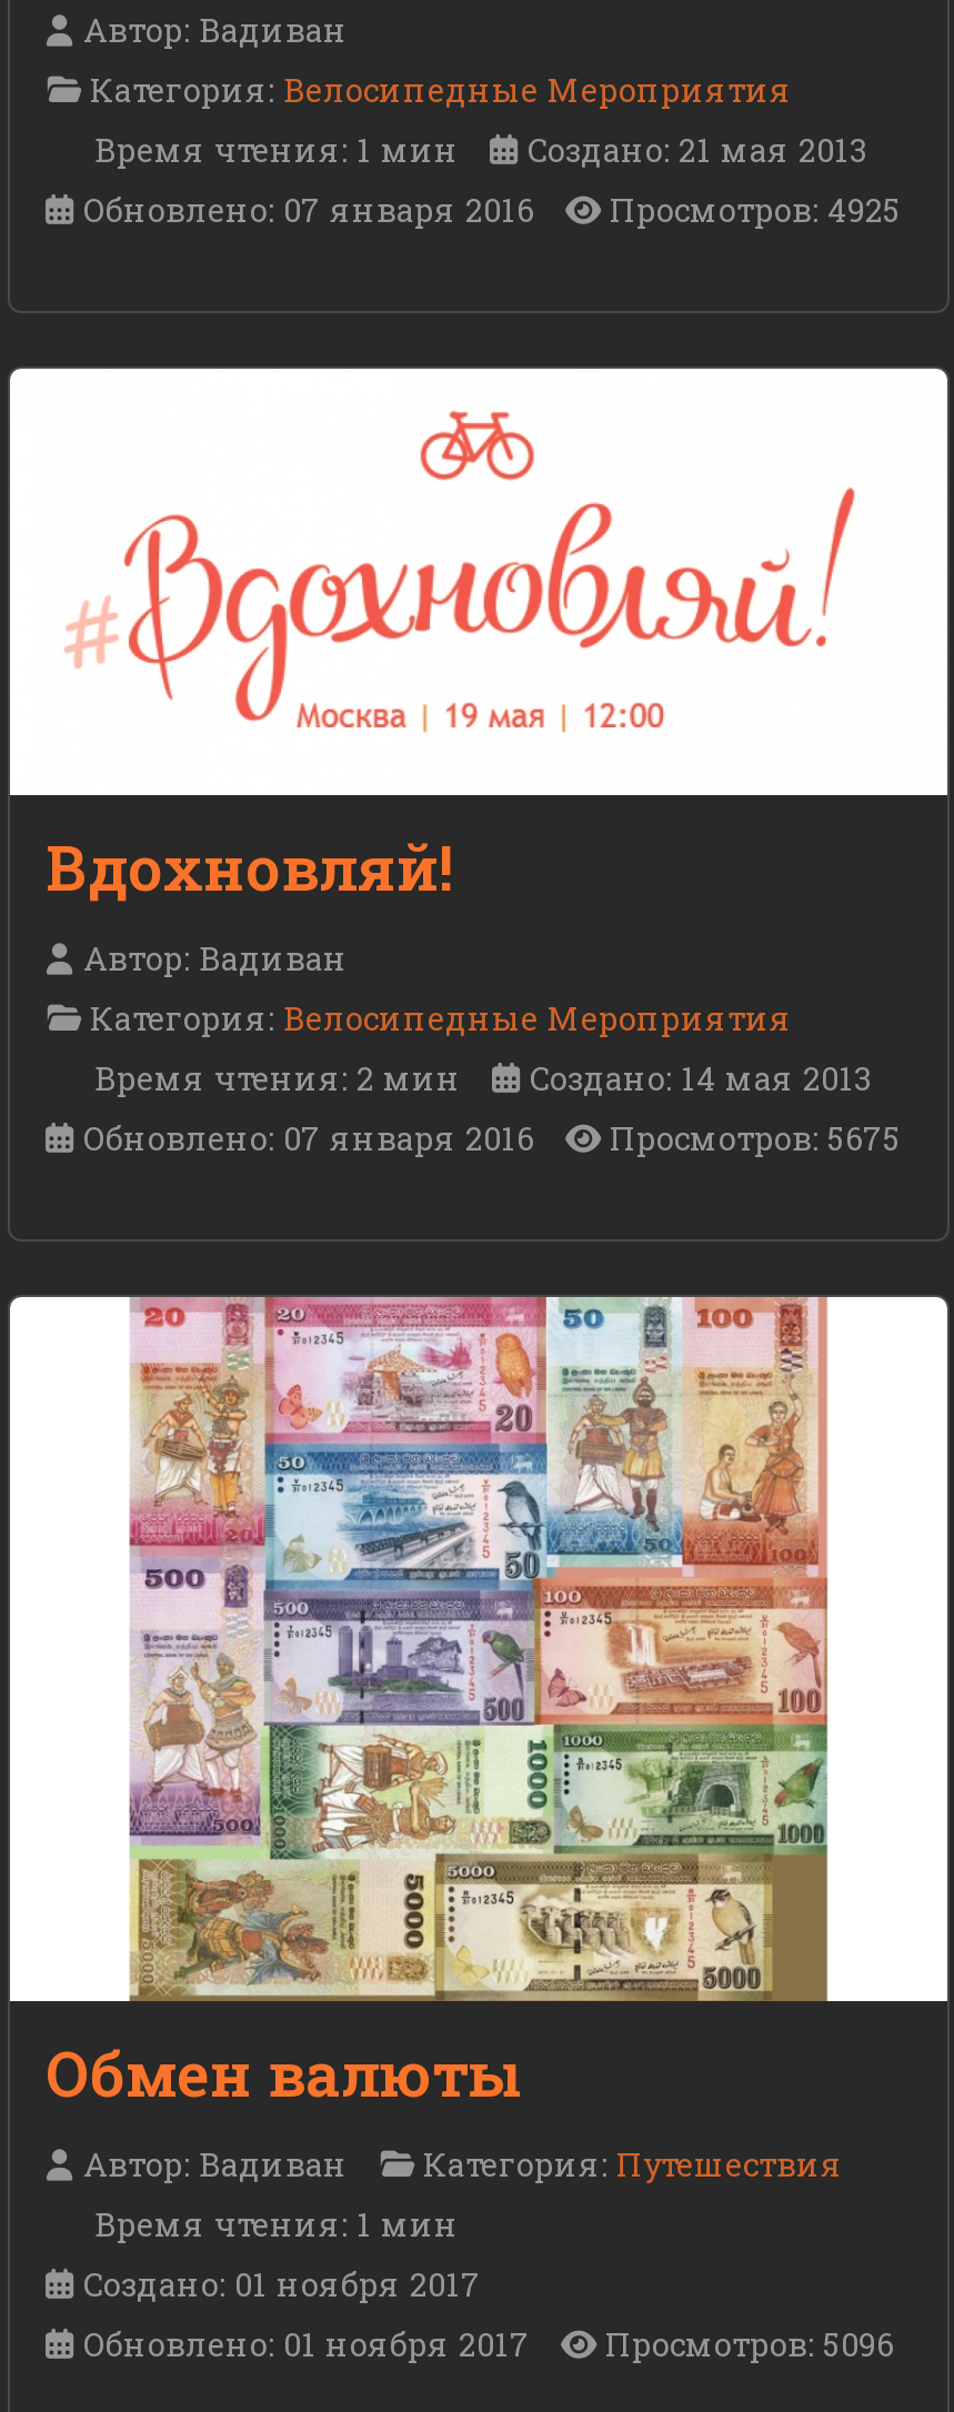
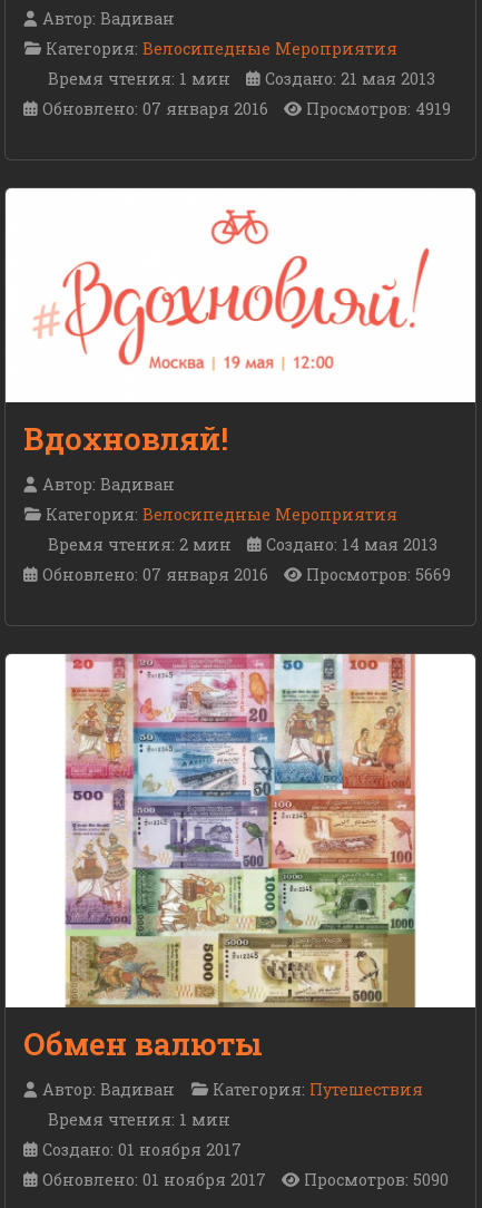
- Обновлено: 07 января 2016 Просмотров: 4925
+ Обновлено: 07 января 2016 Просмотров: 4919

- Обновлено: 07 января 2016 Просмотров: 5675
+ Обновлено: 07 января 2016 Просмотров: 5669

- Обновлено: 01 ноября 2017 Просмотров: 5096
+ Обновлено: 01 ноября 2017 Просмотров: 5090
